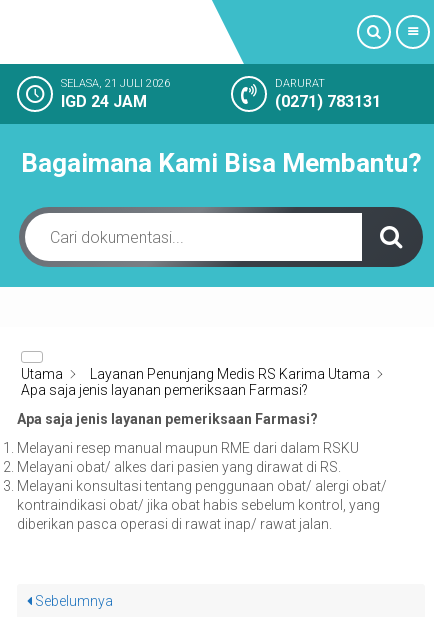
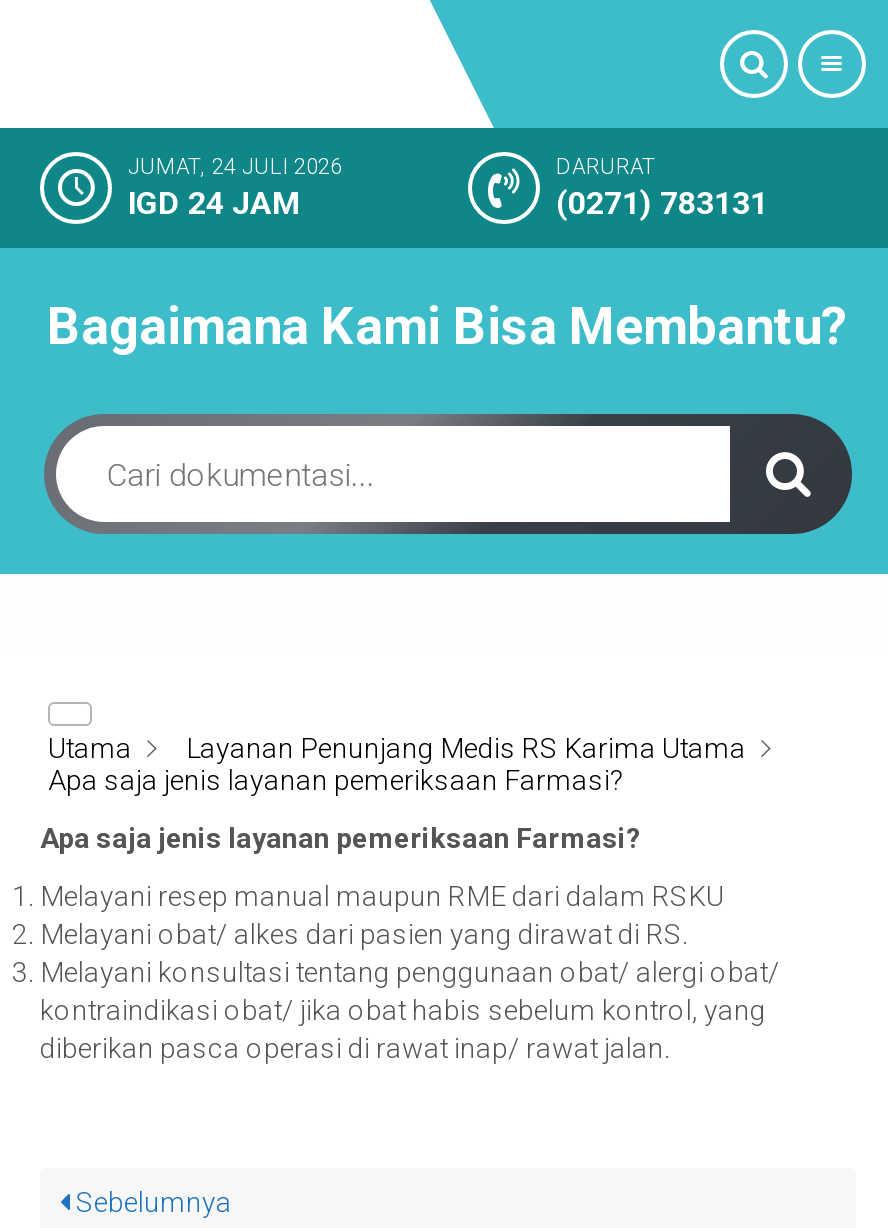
- SELASA, 21 JULI 2026
+ JUMAT, 24 JULI 2026
